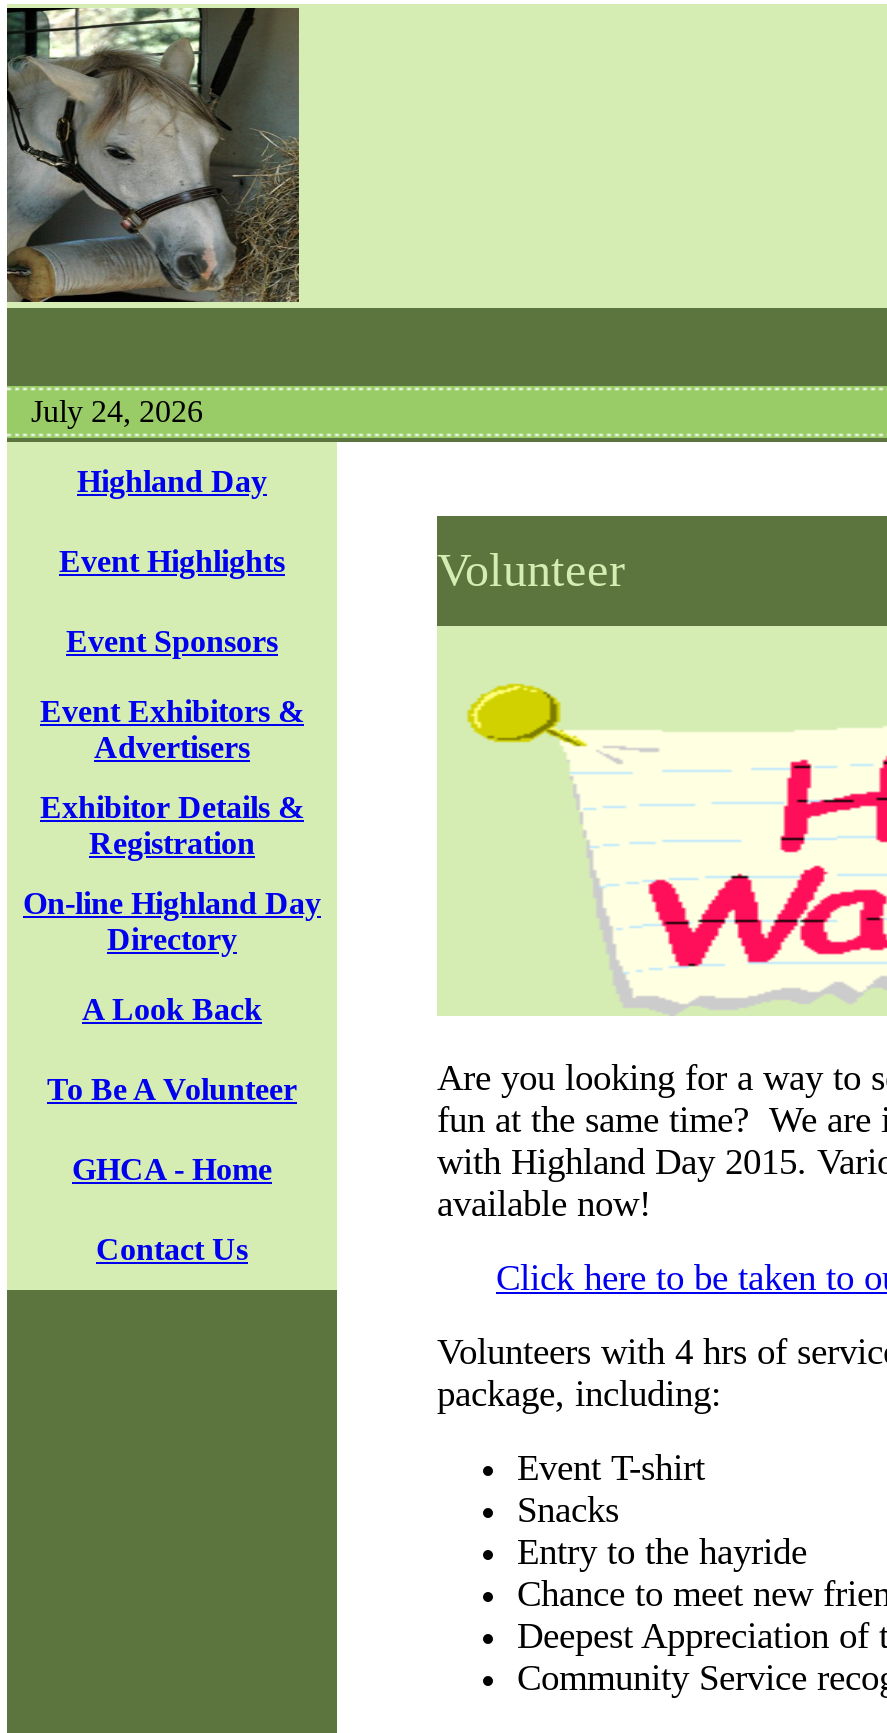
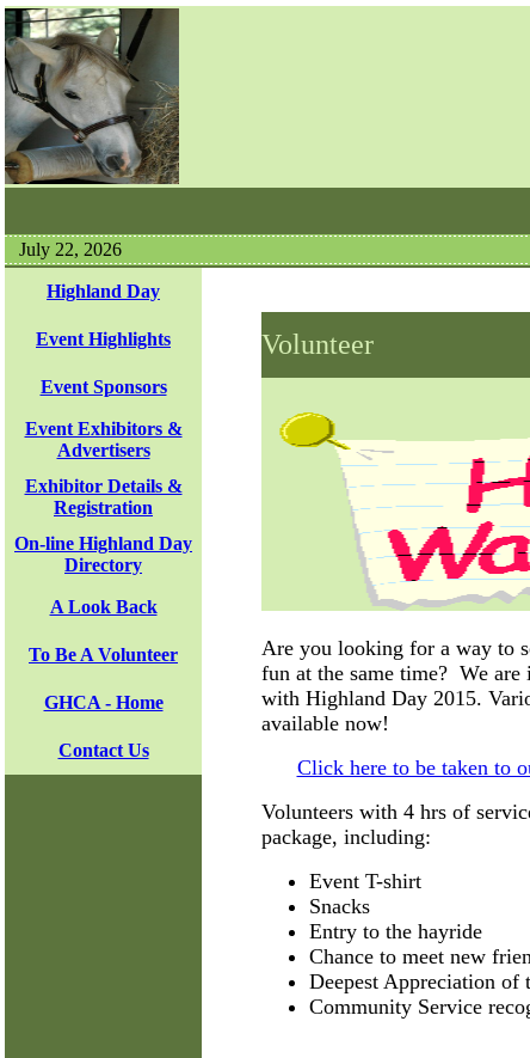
- July 24, 2026
+ July 22, 2026
